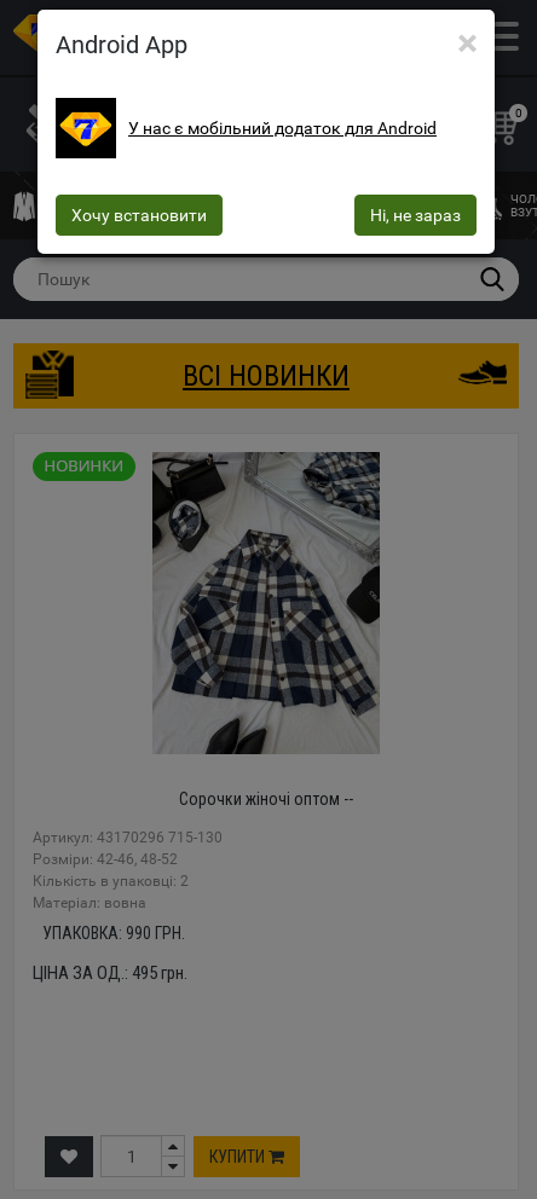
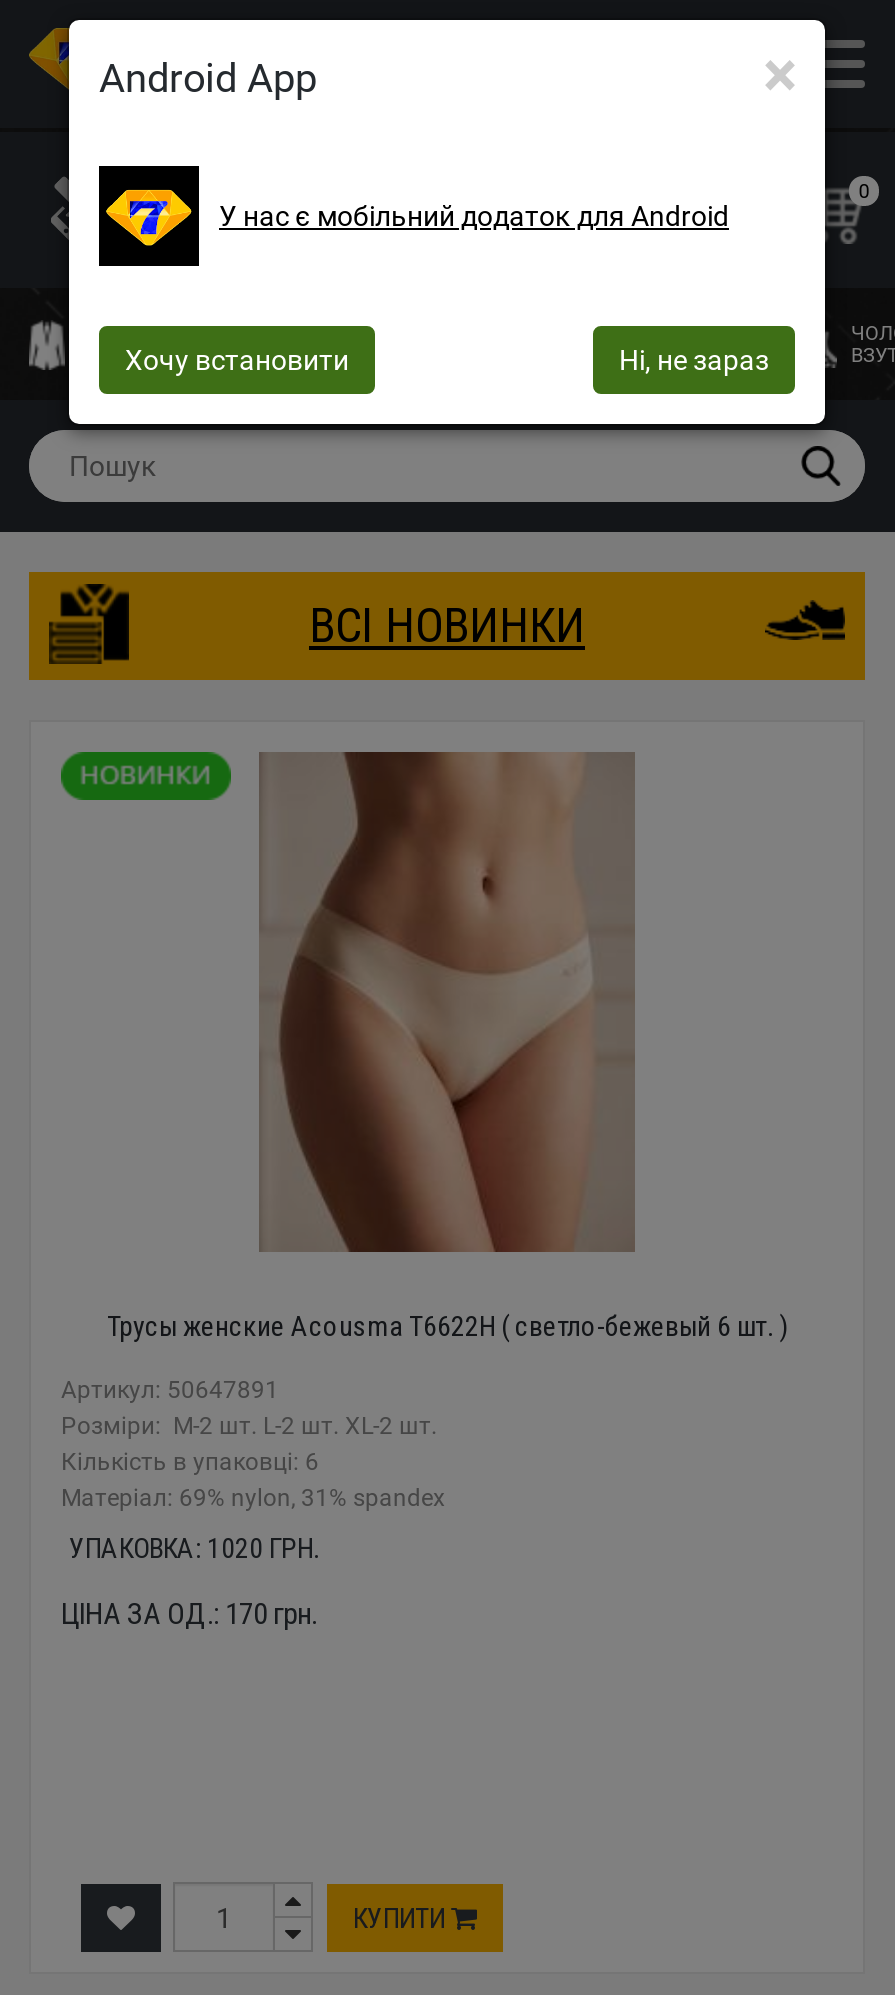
- [image]
- Сорочки жіночі оптом --
+ [image]
+ Трусы женские Acousma T6622H ( светло-бежевый 6 шт. )

- Артикул: 43170296 715-130
- Розміри: 42-46, 48-52
- Кількість в упаковці: 2
- Mатеріал: вовна
+ Артикул: 50647891
+ Розміри: M-2 шт. L-2 шт. XL-2 шт.
+ Кількість в упаковці: 6
+ Mатеріал: 69% nylon, 31% spandex

- УПАКОВКА: 990 ГРН.
+ УПАКОВКА: 1020 ГРН.

- ЦІНА ЗА ОД.: 495 грн.
+ ЦІНА ЗА ОД.: 170 грн.
